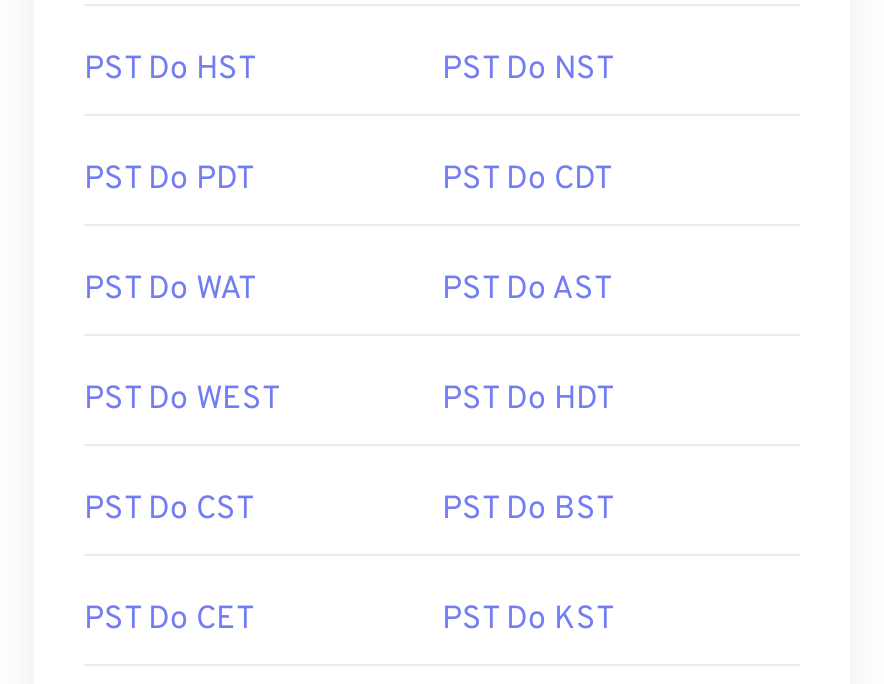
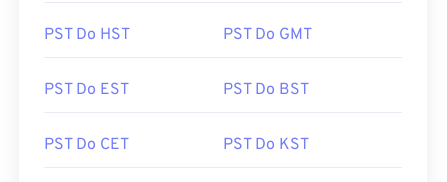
- PST Do NST
- PST Do PDT
- PST Do CDT
- PST Do WAT
- PST Do AST
- PST Do WEST
- PST Do HDT
- PST Do CST
+ PST Do GMT
+ PST Do EST
